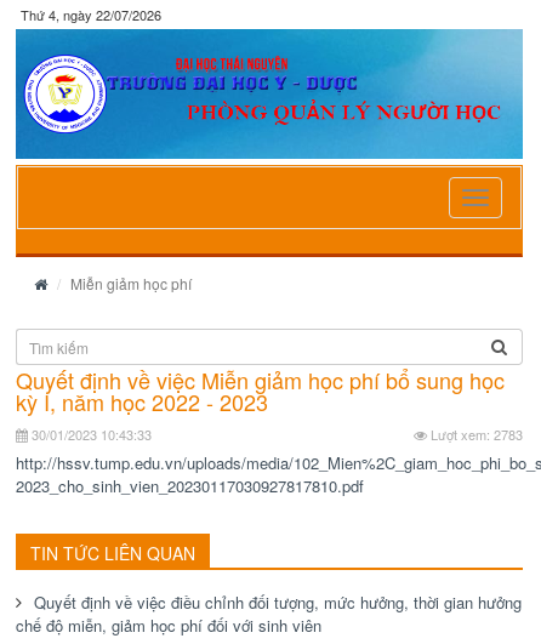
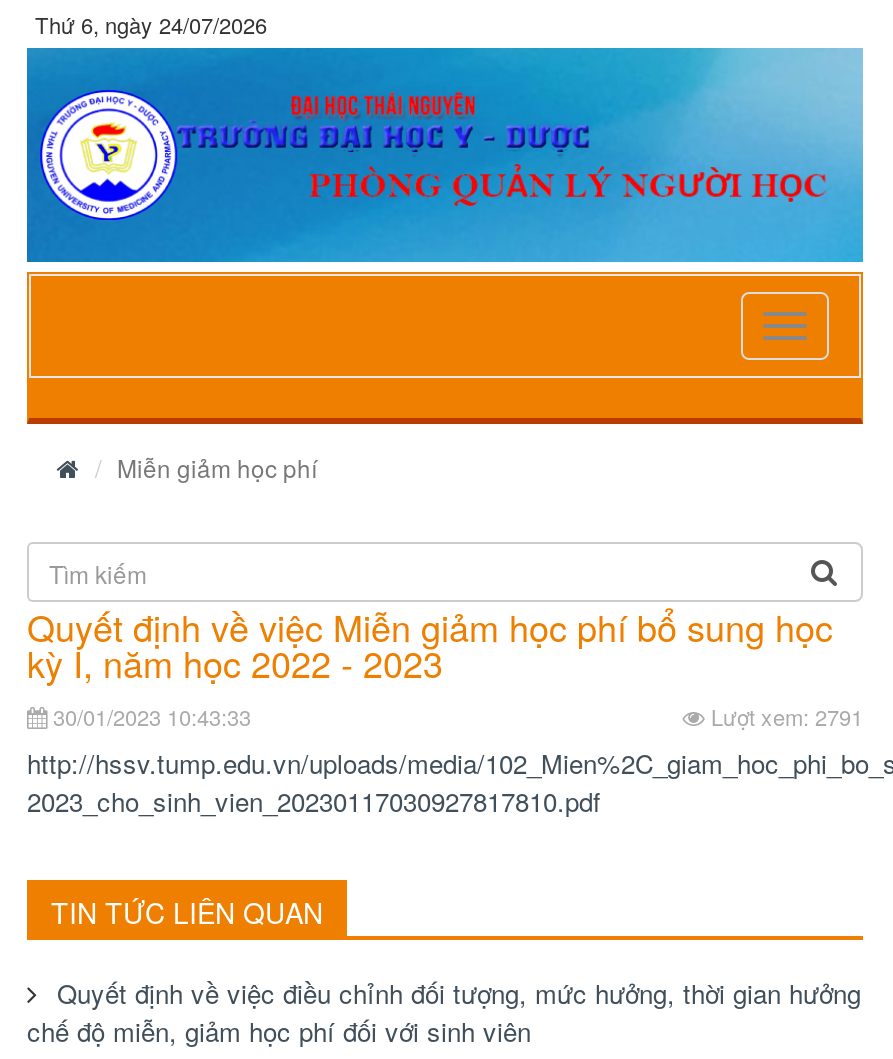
- Thứ 4, ngày 22/07/2026
+ Thứ 6, ngày 24/07/2026

- Lượt xem: 2783
+ Lượt xem: 2791
